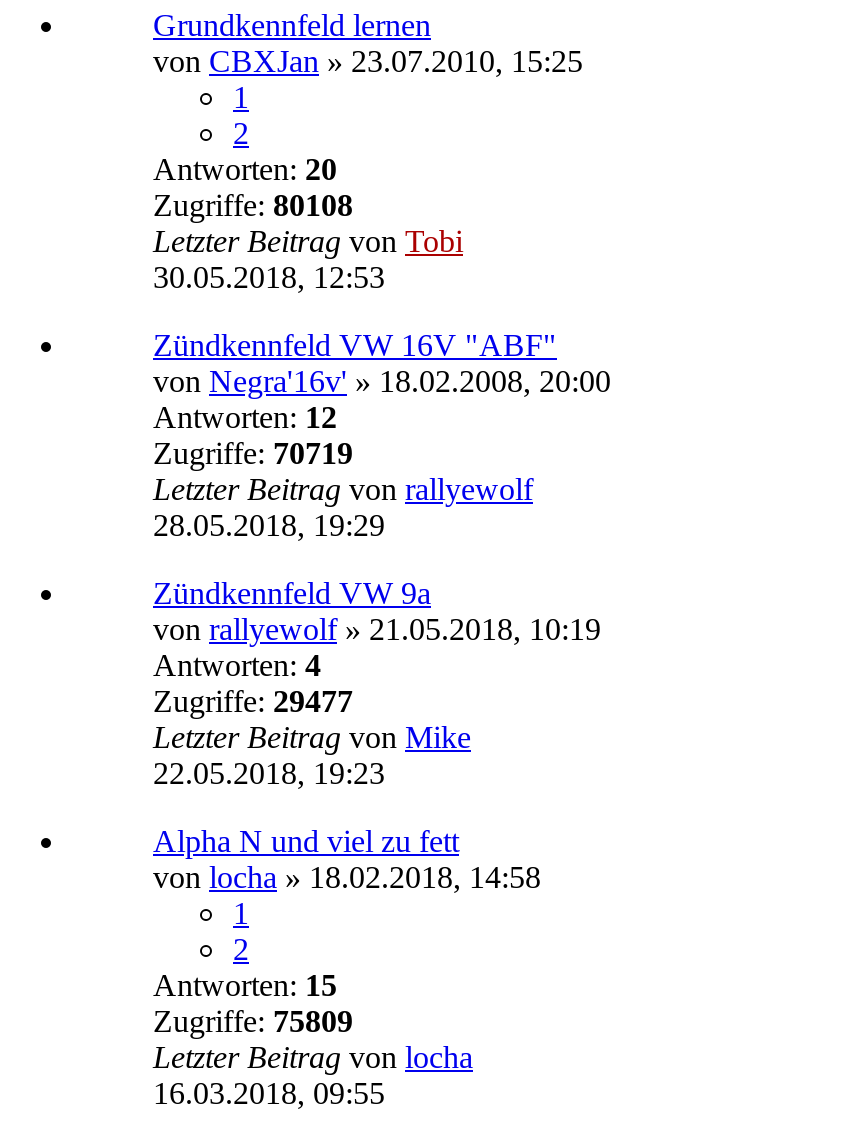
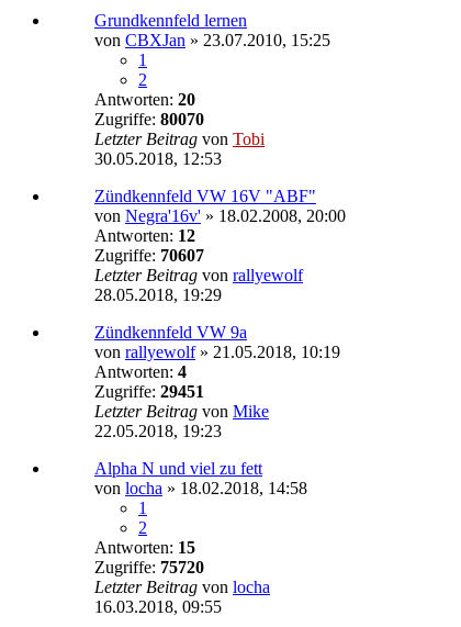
- Zugriffe: 80108
+ Zugriffe: 80070

- Zugriffe: 70719
+ Zugriffe: 70607

- Zugriffe: 29477
+ Zugriffe: 29451

- Zugriffe: 75809
+ Zugriffe: 75720
